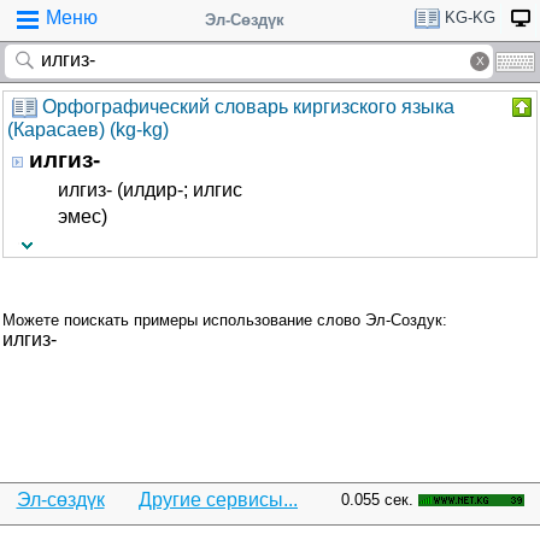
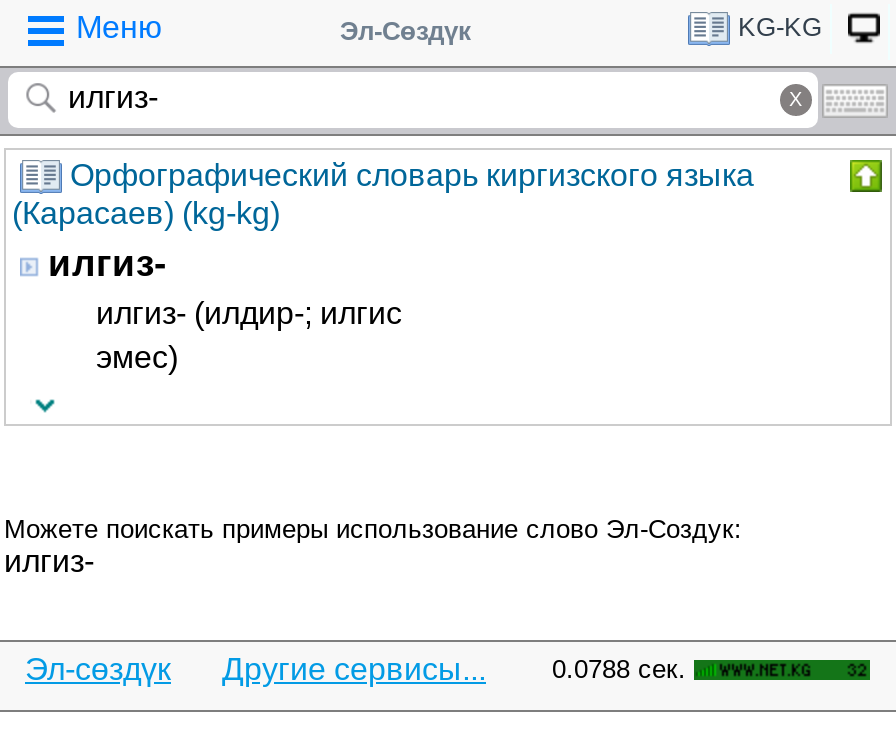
- 0.055 сек.
+ 0.0788 сек.
